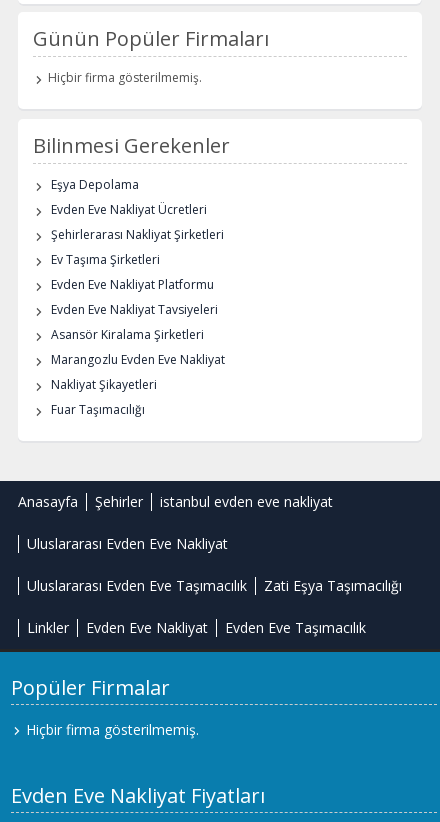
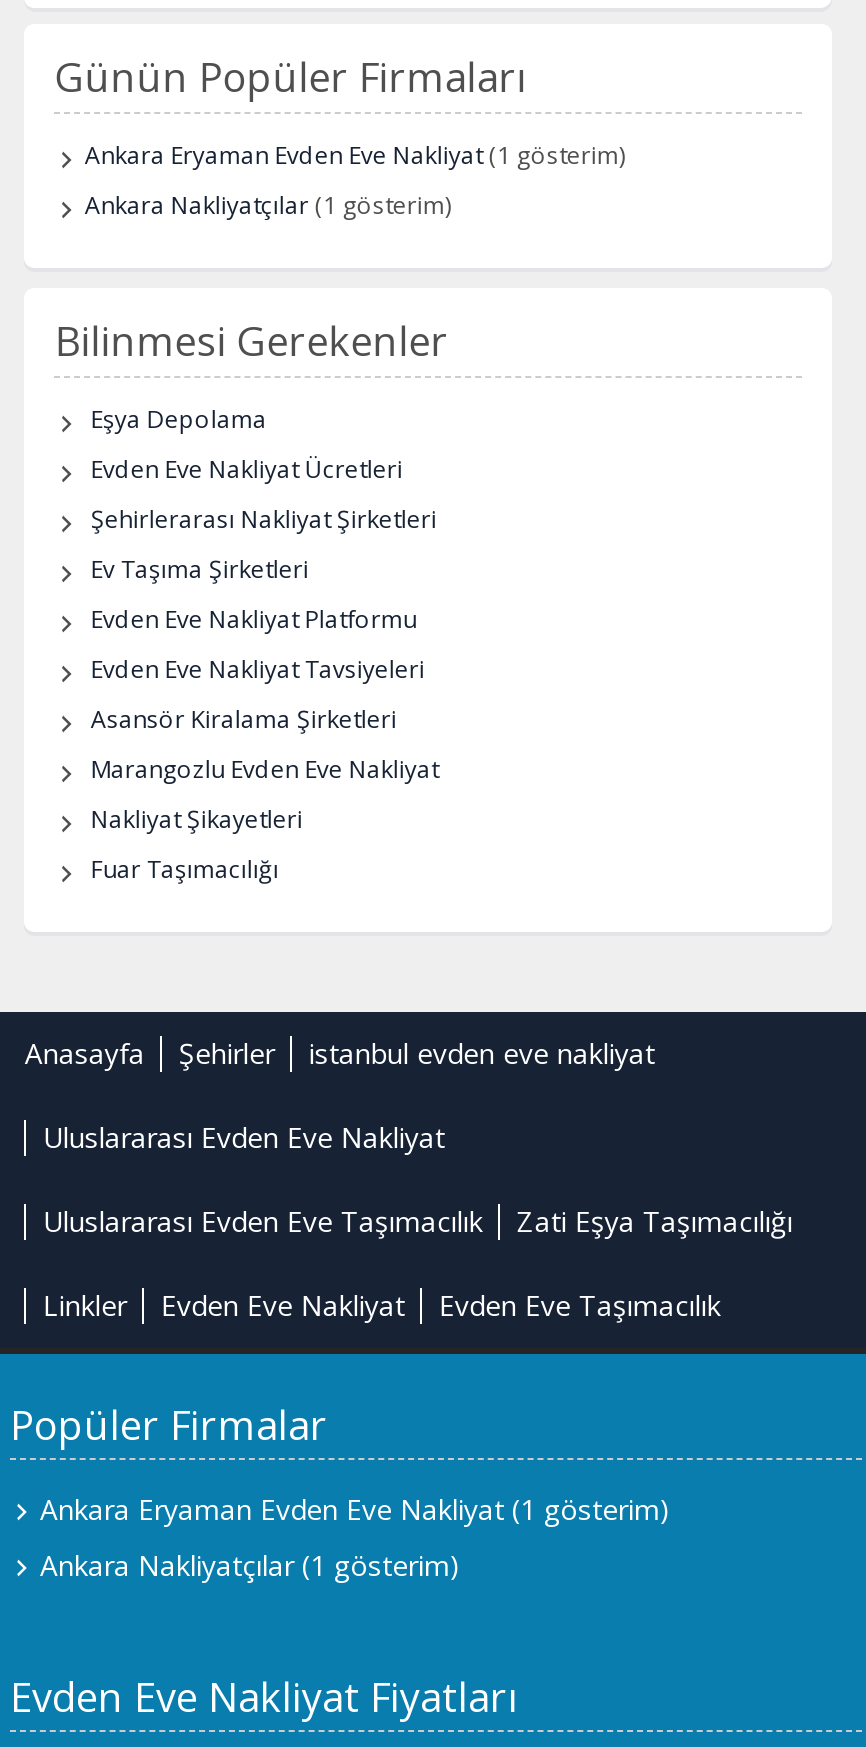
- Hiçbir firma gösterilmemiş.
+ Ankara Eryaman Evden Eve Nakliyat (1 gösterim)
+ Ankara Nakliyatçılar (1 gösterim)

- Hiçbir firma gösterilmemiş.
+ Ankara Eryaman Evden Eve Nakliyat (1 gösterim)
+ Ankara Nakliyatçılar (1 gösterim)
